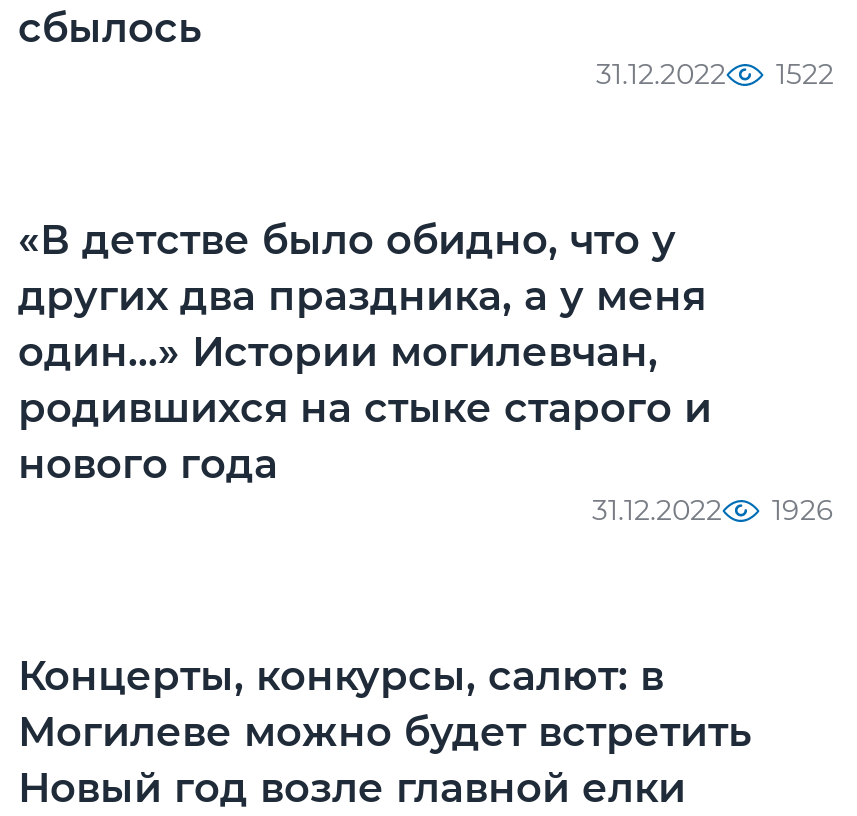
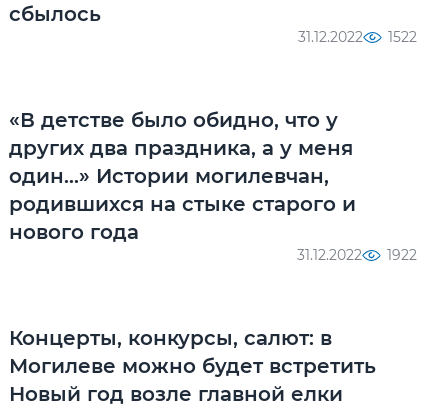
- 31.12.2022 1926
+ 31.12.2022 1922
